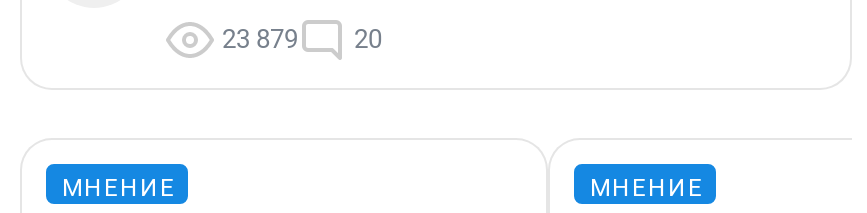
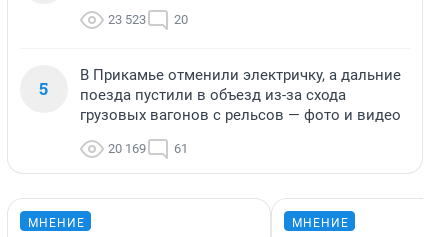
- 23 879 20
+ 23 523 20

+ 5

+ В Прикамье отменили электричку, а дальние
+ поезда пустили в объезд из-за схода
+ грузовых вагонов с рельсов — фото и видео
+ 20 169
+ 61
